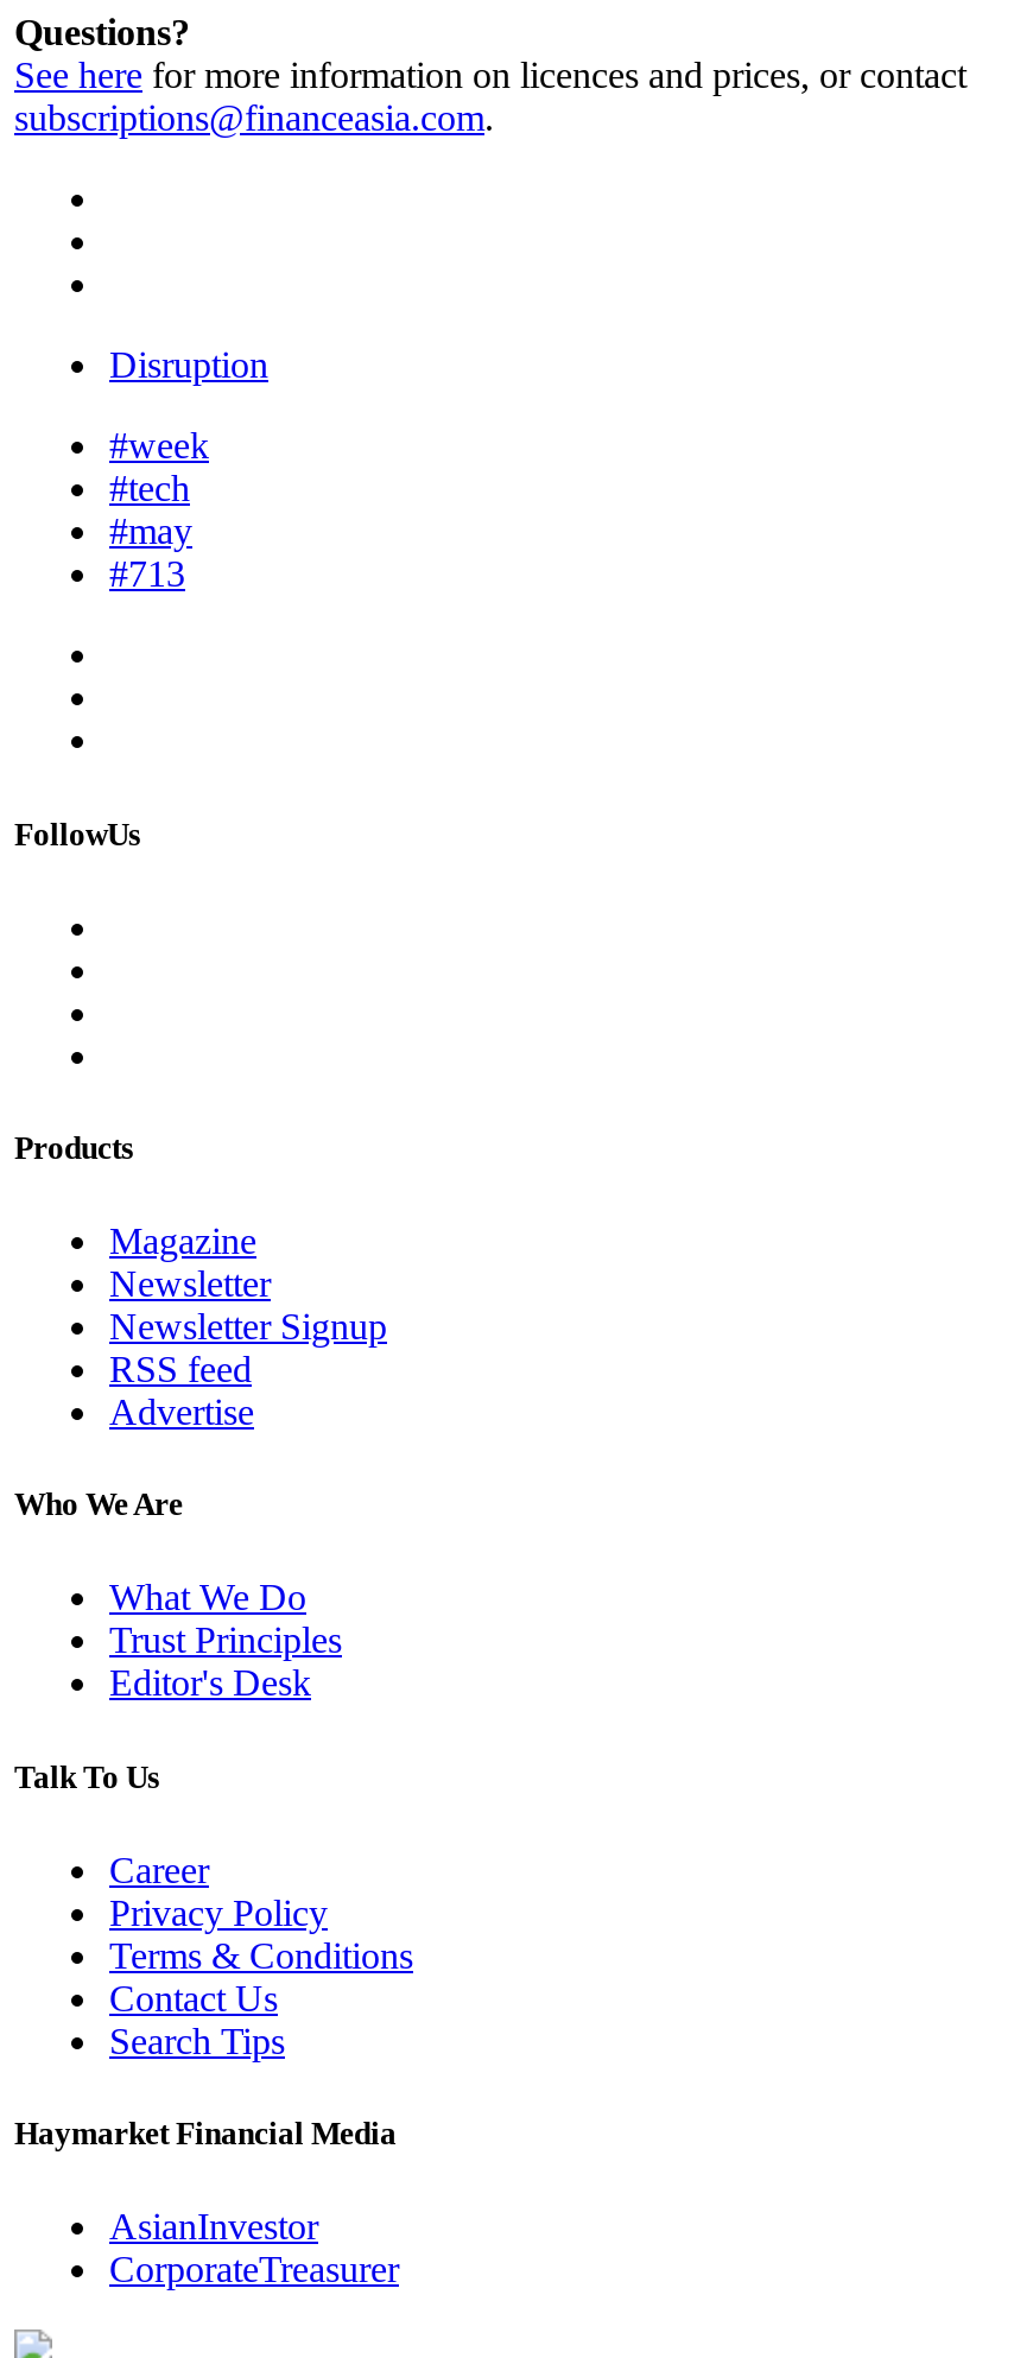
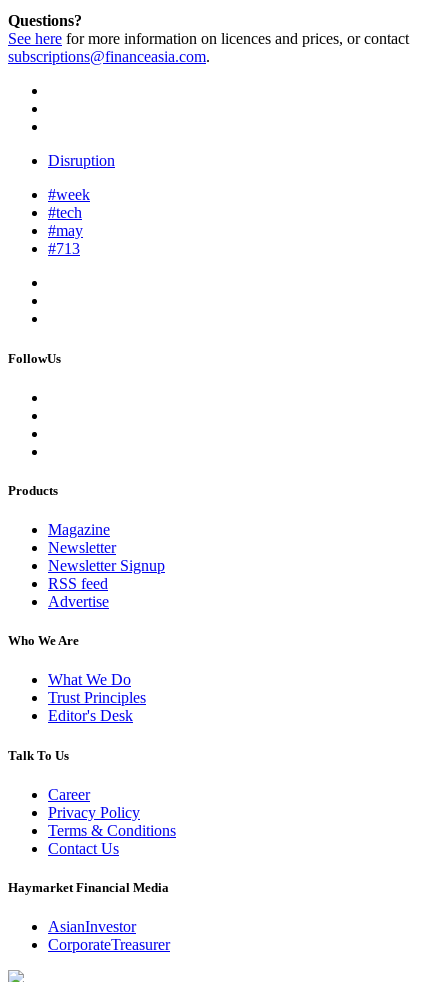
- Search Tips
